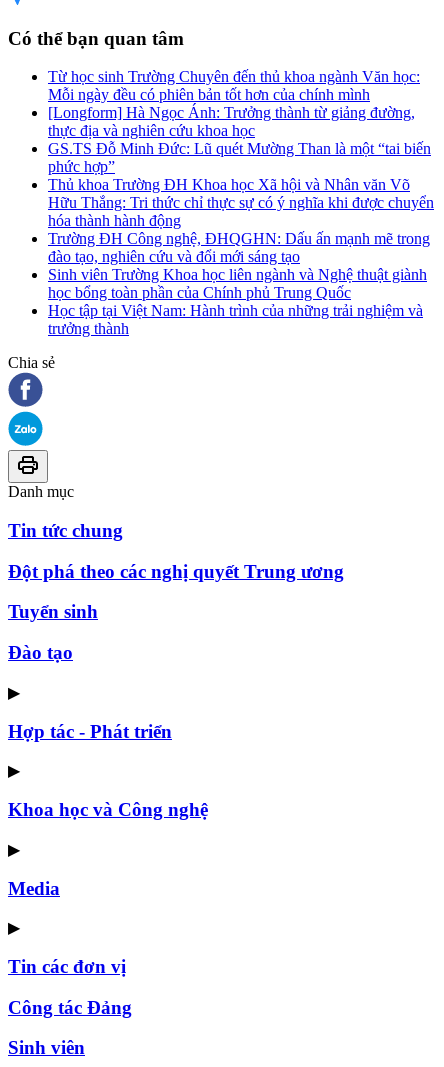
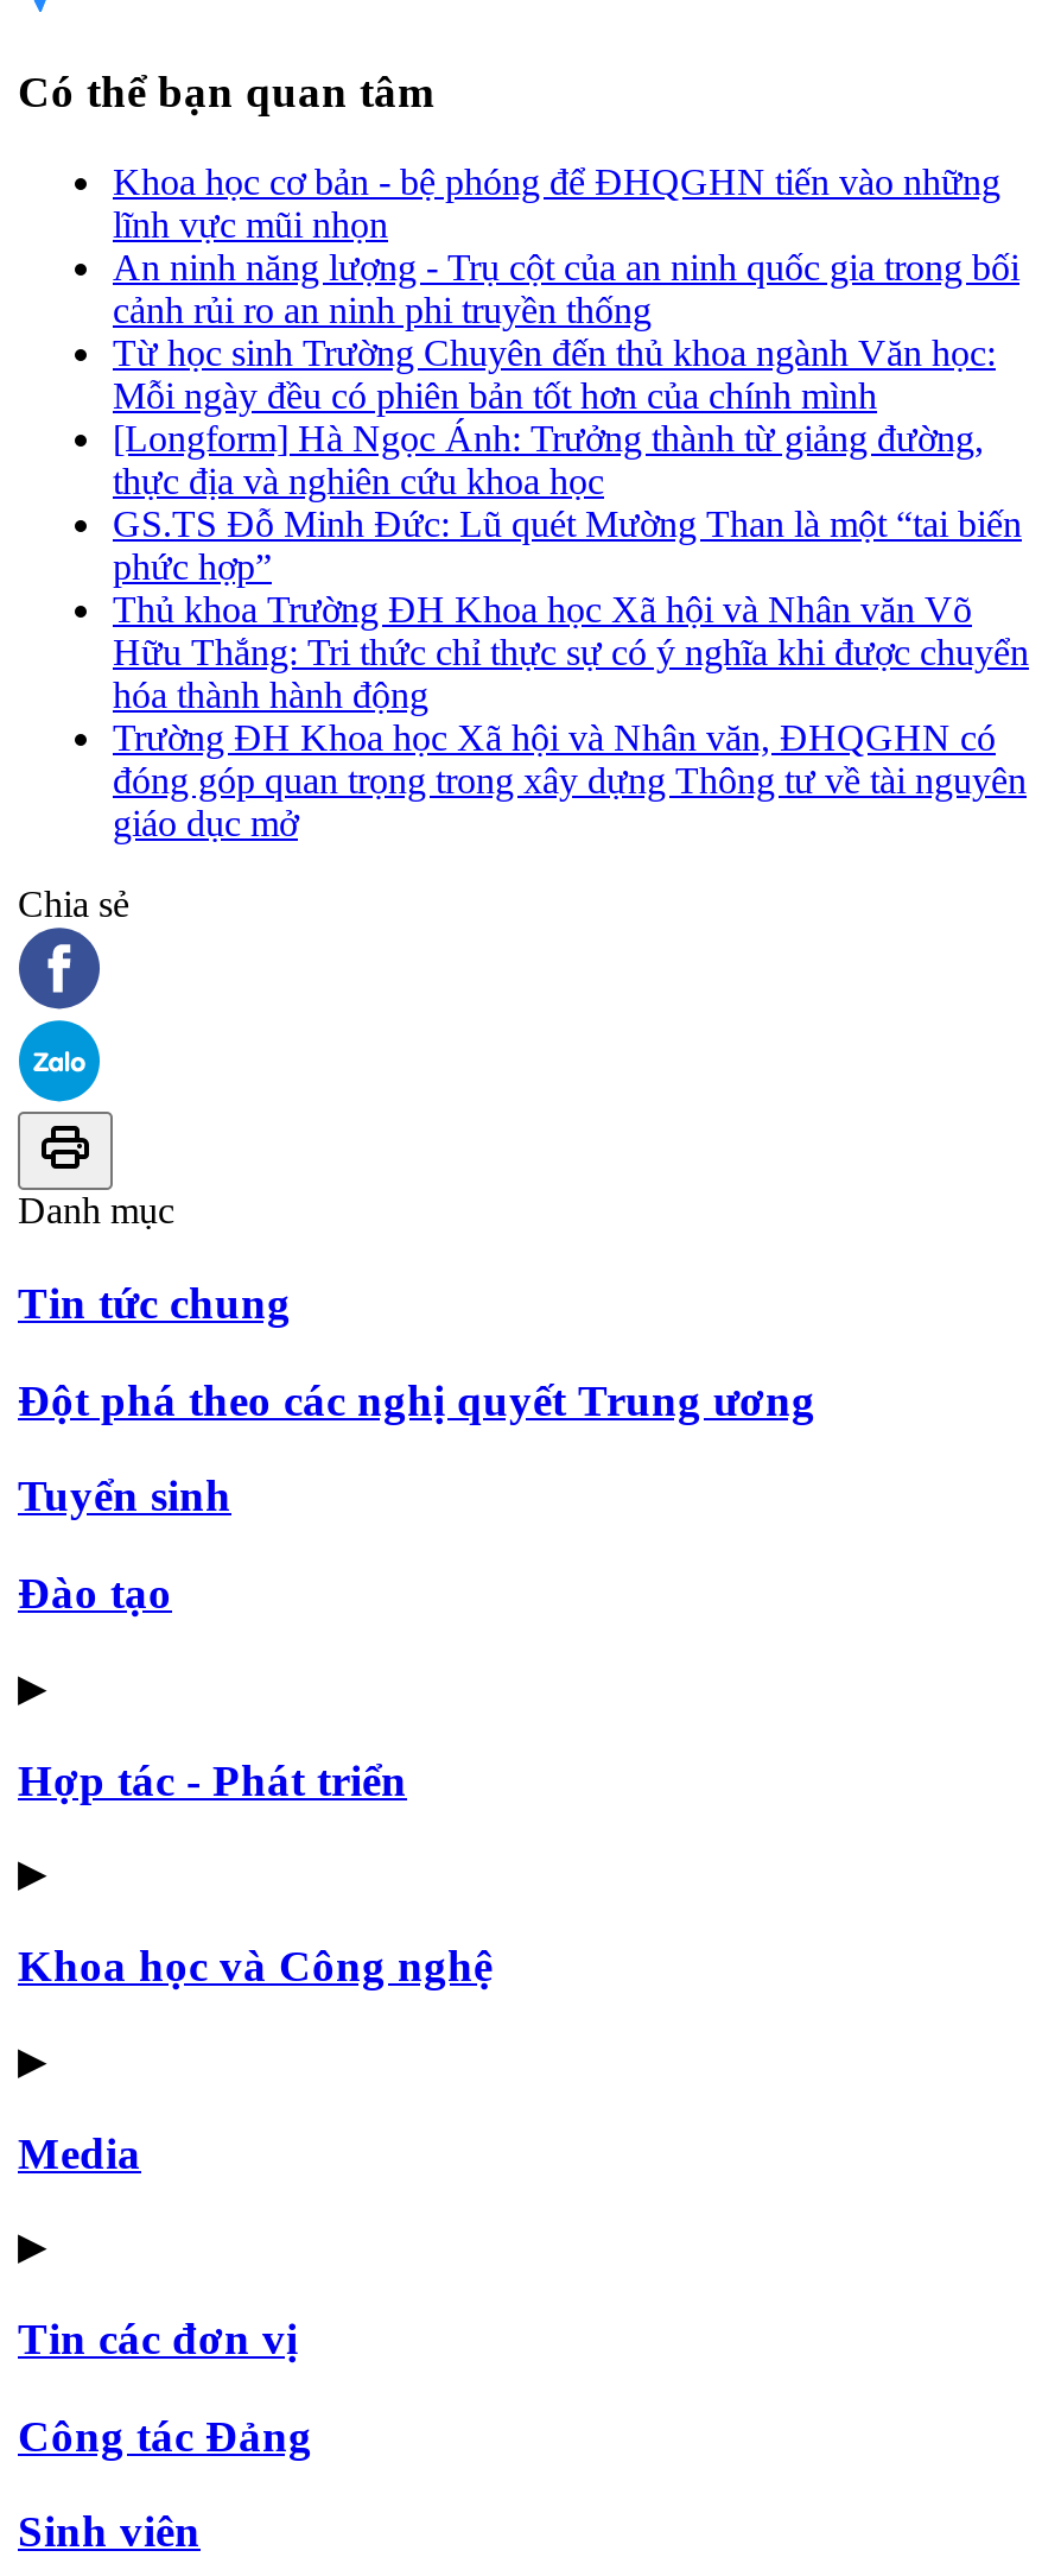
+ Khoa học cơ bản - bệ phóng để ĐHQGHN tiến vào những
+ lĩnh vực mũi nhọn
+ An ninh năng lượng - Trụ cột của an ninh quốc gia trong bối
+ cảnh rủi ro an ninh phi truyền thống

moved down: Từ học sinh Trường Chuyên đến thủ khoa ngành Văn học: | Mỗi ngày đều có phiên bản tốt hơn của chính mình | [Longform] Hà Ngọc Ánh: Trưởng thành từ giảng đường, | ... | Hữu Thắng: Tri thức chỉ thực sự có ý nghĩa khi được chuyển | hóa thành hành động

- Trường ĐH Công nghệ, ĐHQGHN: Dấu ấn mạnh mẽ trong
- đào tạo, nghiên cứu và đổi mới sáng tạo
- Sinh viên Trường Khoa học liên ngành và Nghệ thuật giành
- học bổng toàn phần của Chính phủ Trung Quốc
- Học tập tại Việt Nam: Hành trình của những trải nghiệm và
- trưởng thành
+ Trường ĐH Khoa học Xã hội và Nhân văn, ĐHQGHN có
+ đóng góp quan trọng trong xây dựng Thông tư về tài nguyên
+ giáo dục mở
